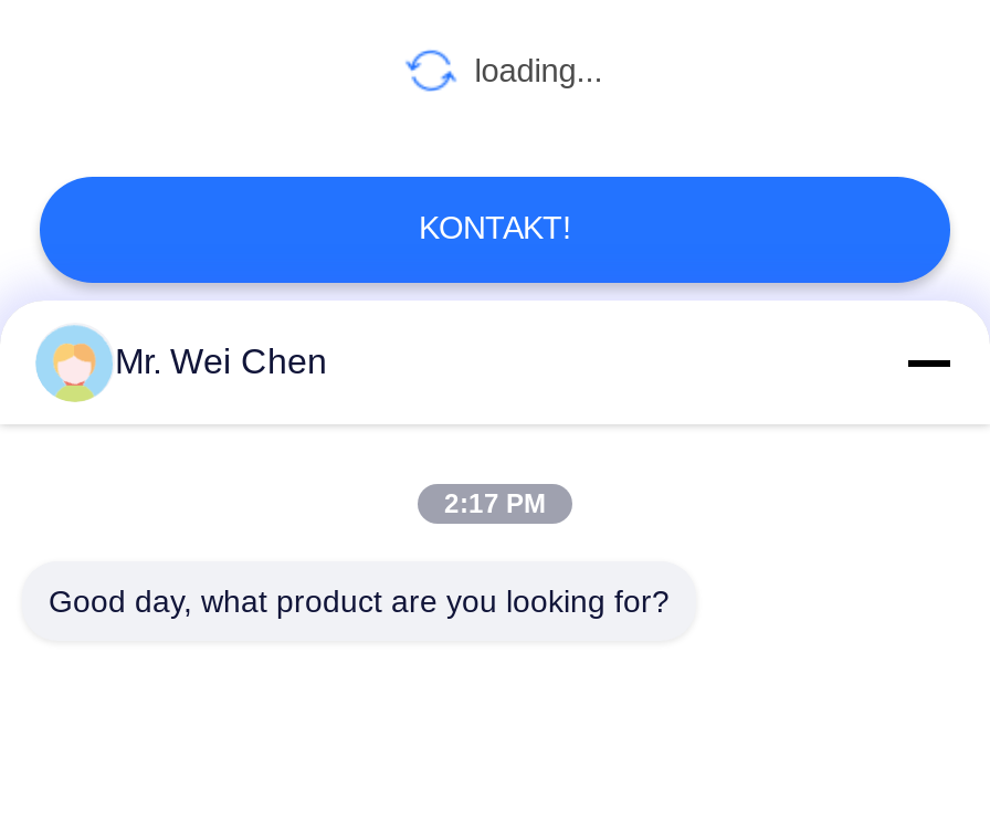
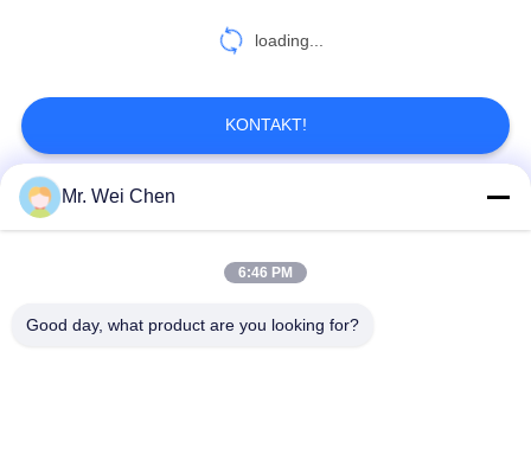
- 2:17 PM
+ 6:46 PM
